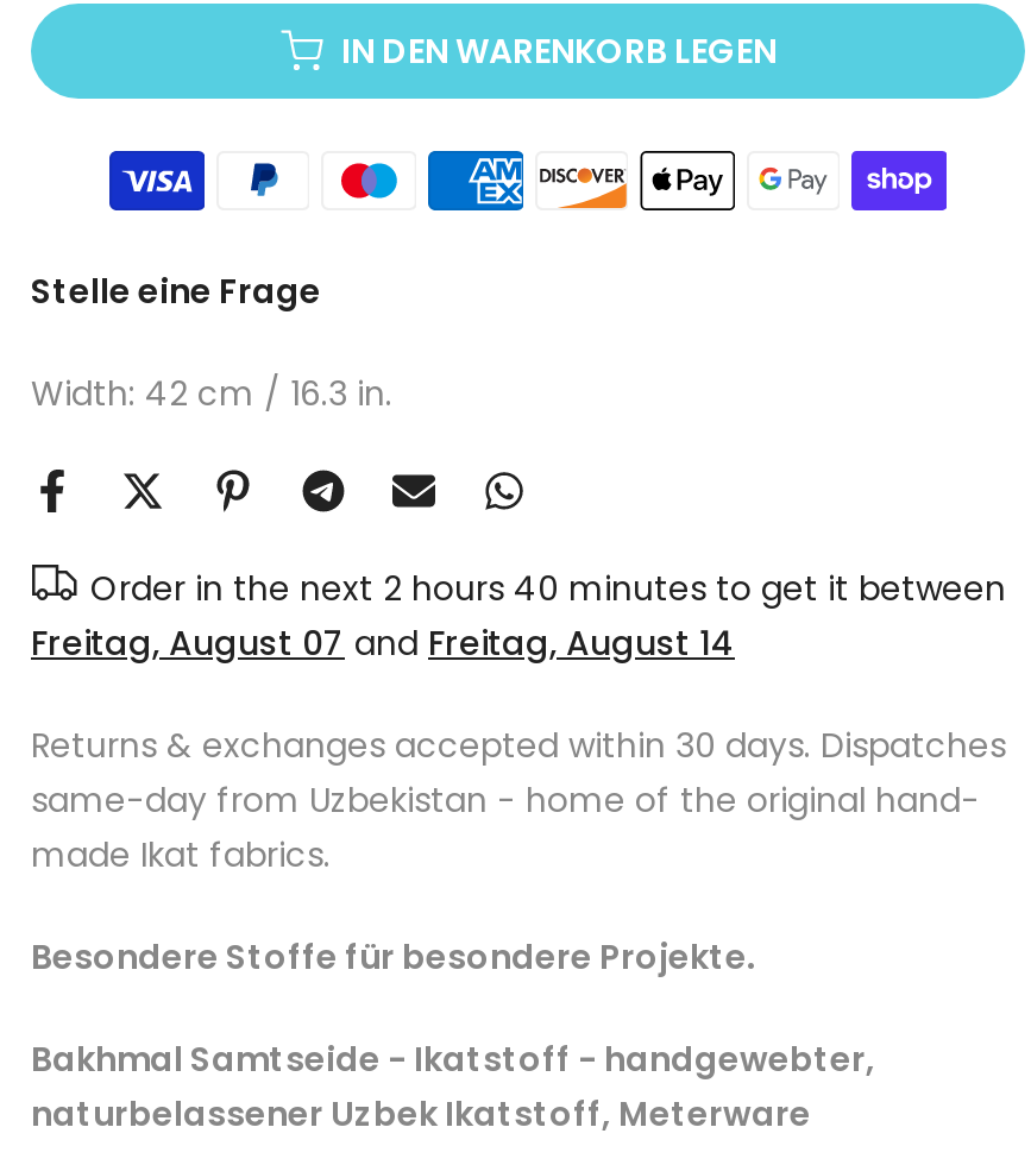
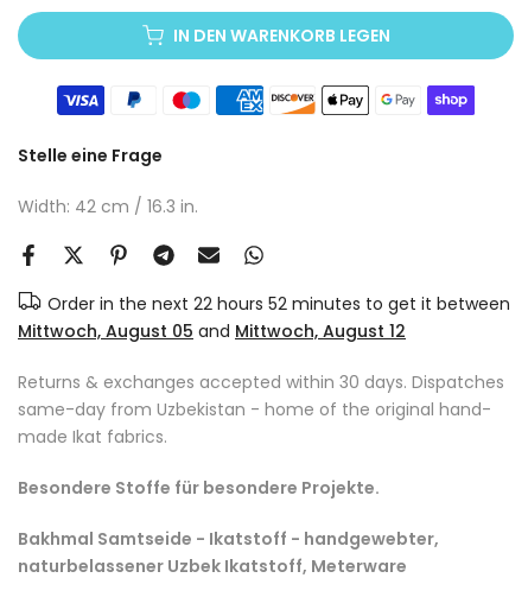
- Order in the next 2 hours 40 minutes to get it between
+ Order in the next 22 hours 52 minutes to get it between

- Freitag, August 07 and Freitag, August 14
+ Mittwoch, August 05 and Mittwoch, August 12
